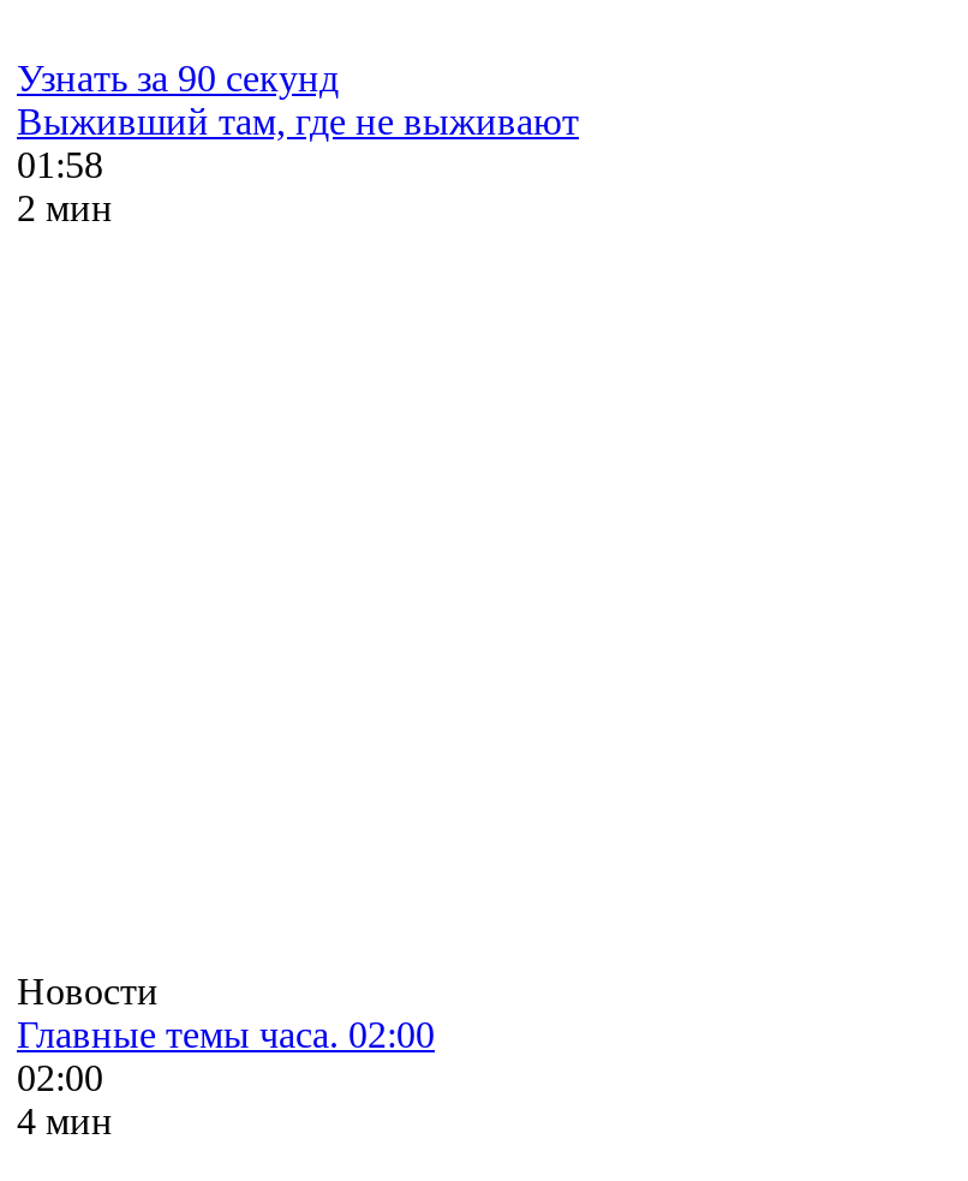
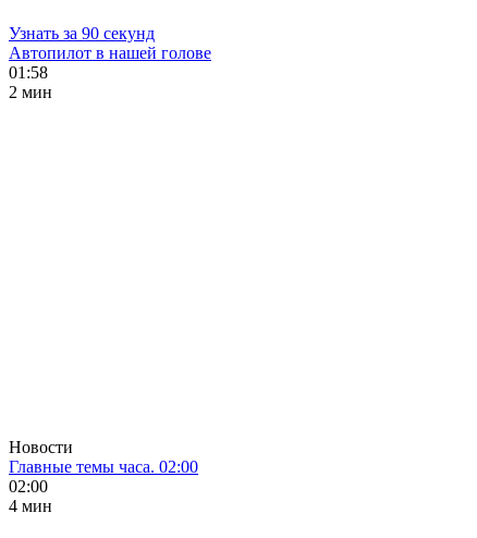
- Выживший там, где не выживают
+ Автопилот в нашей голове
